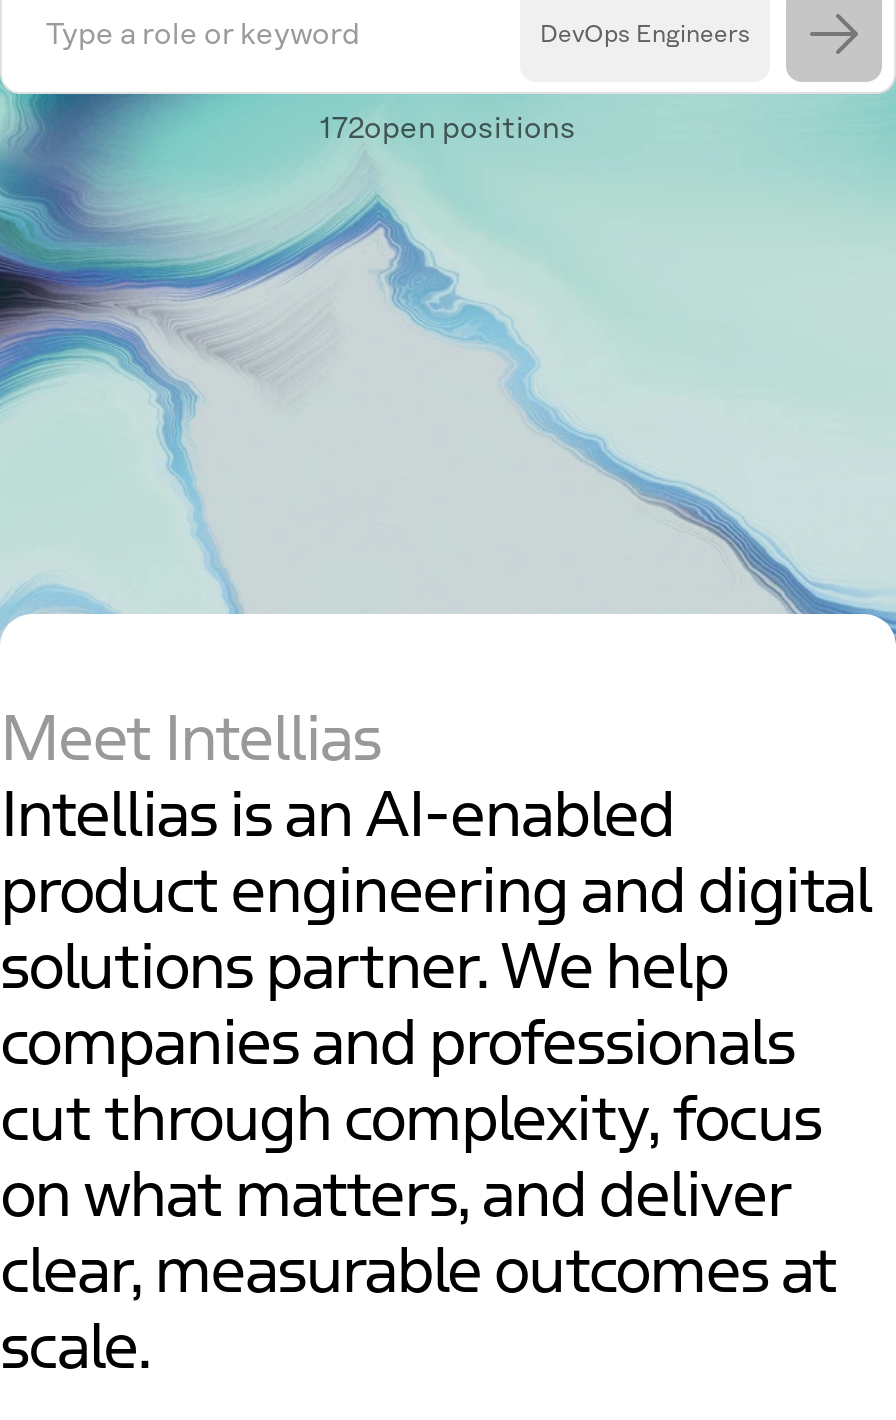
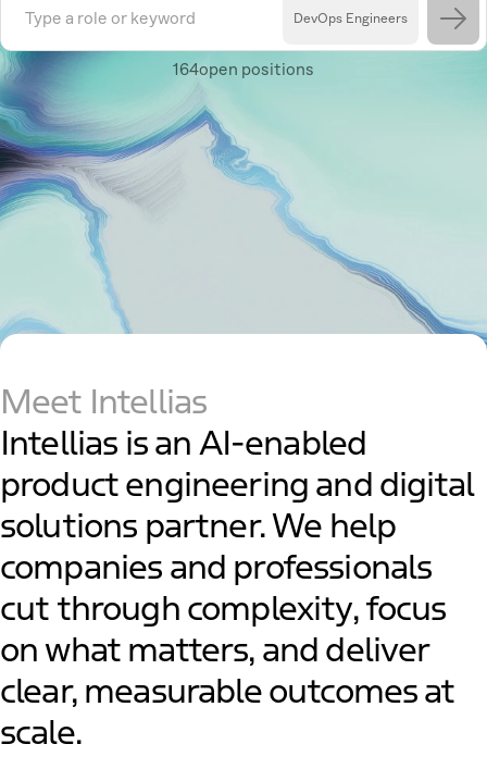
- 172open positions
+ 164open positions
